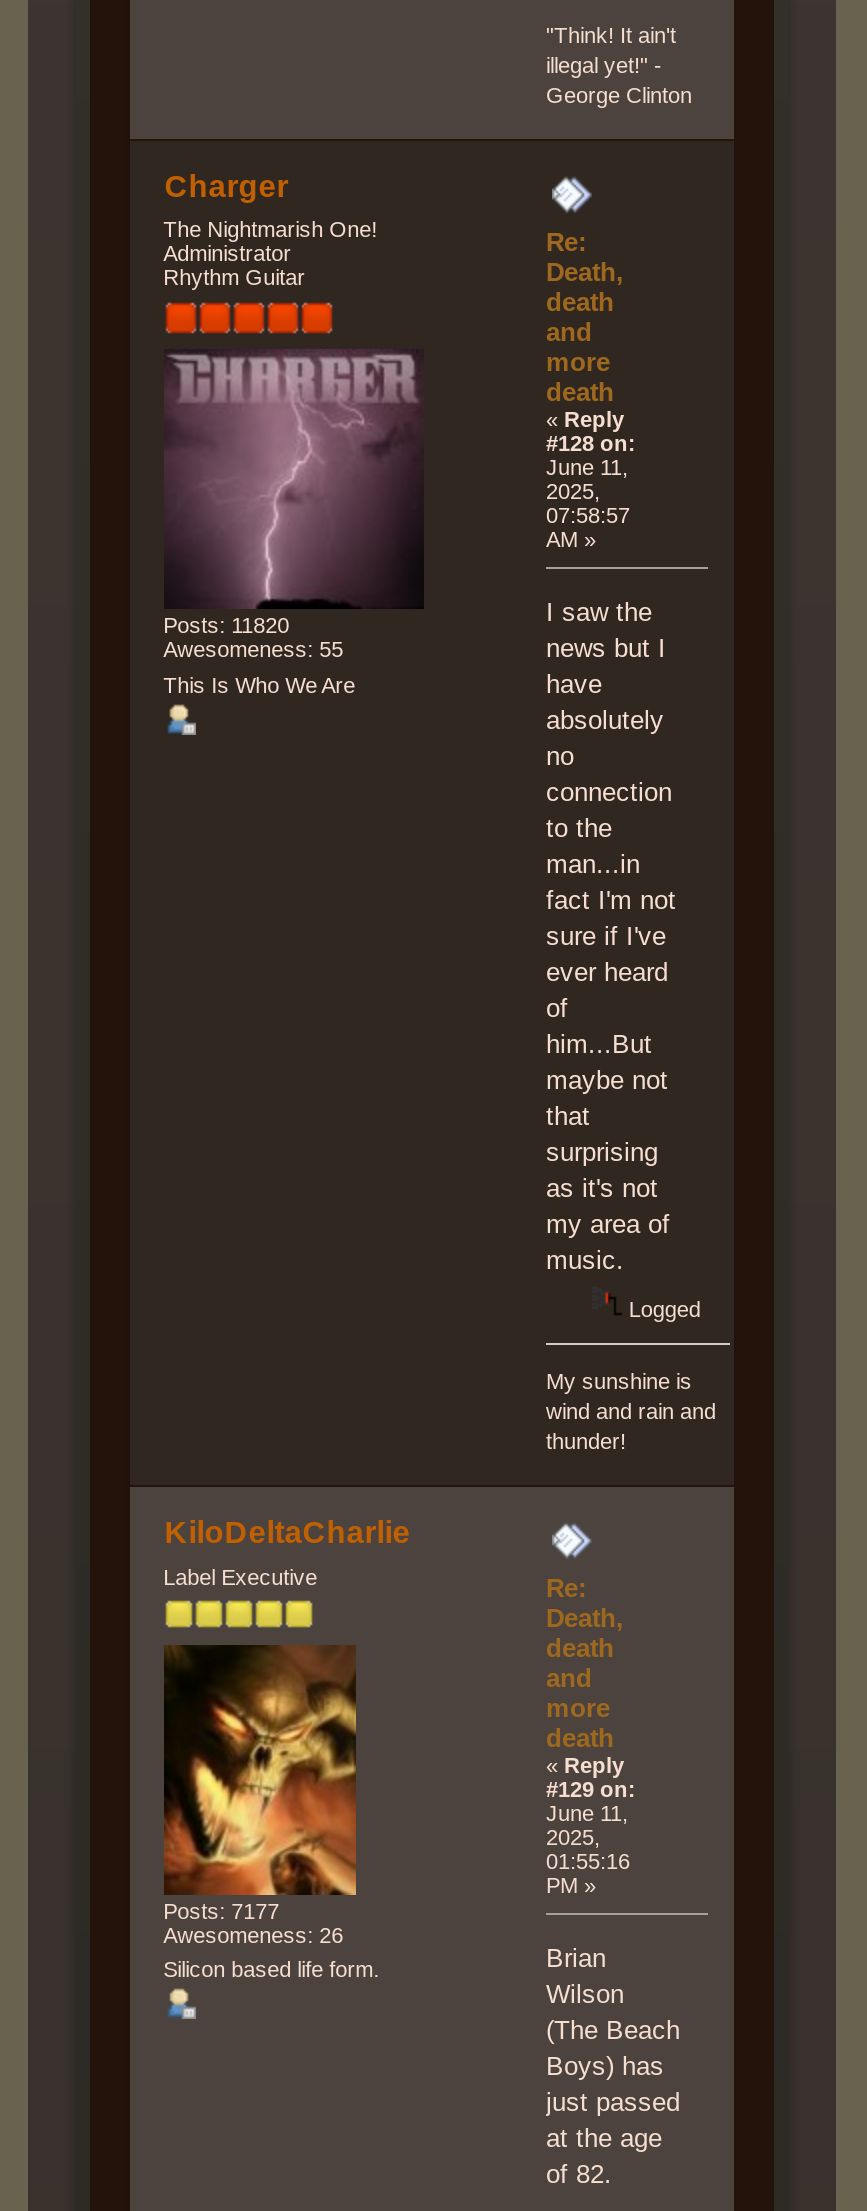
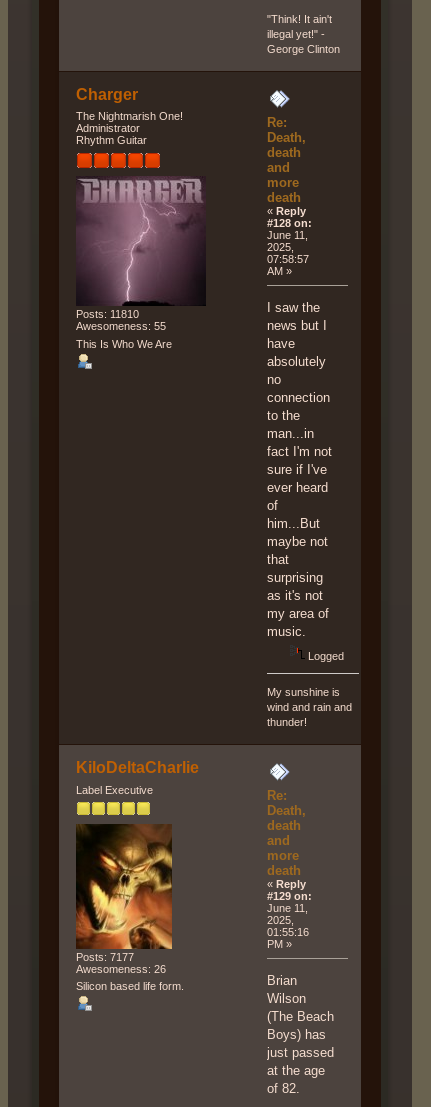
- Posts: 11820
+ Posts: 11810
